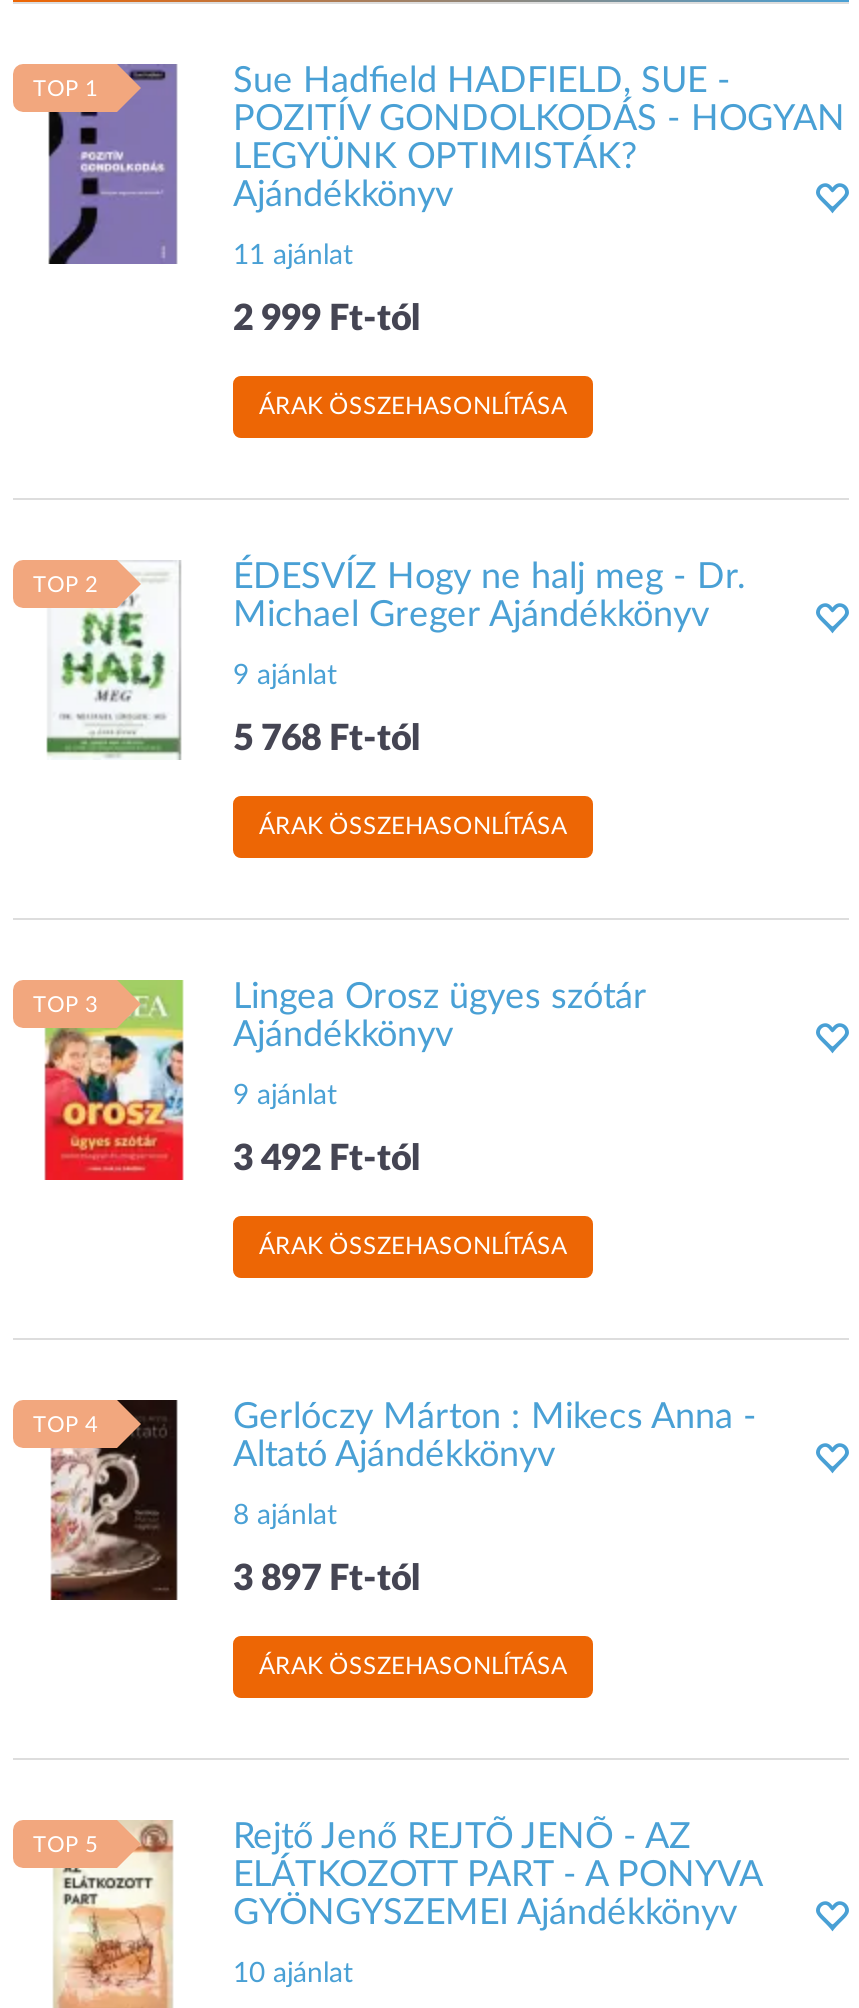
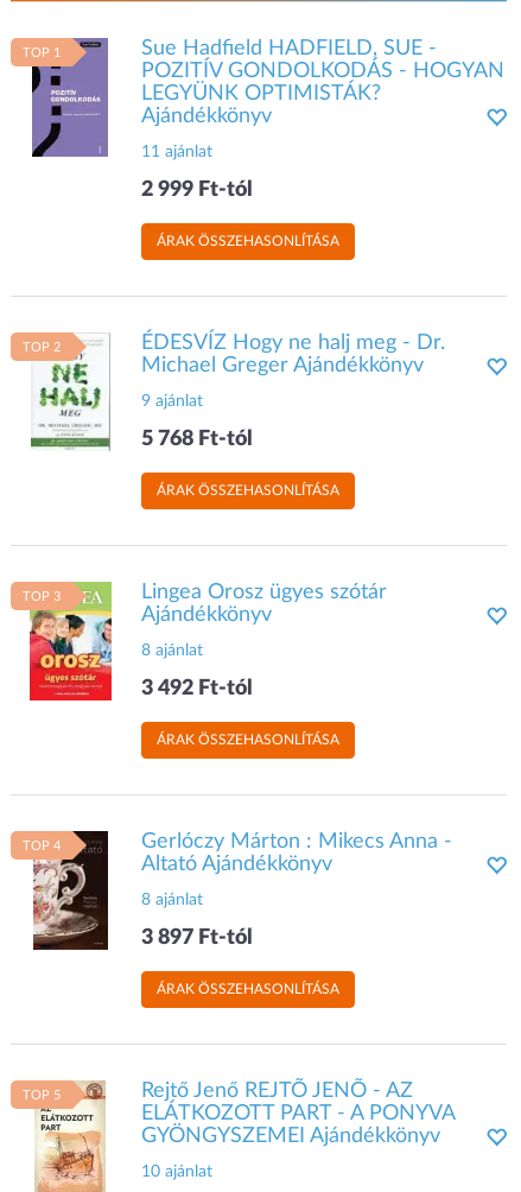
- 9 ajánlat
+ 8 ajánlat
